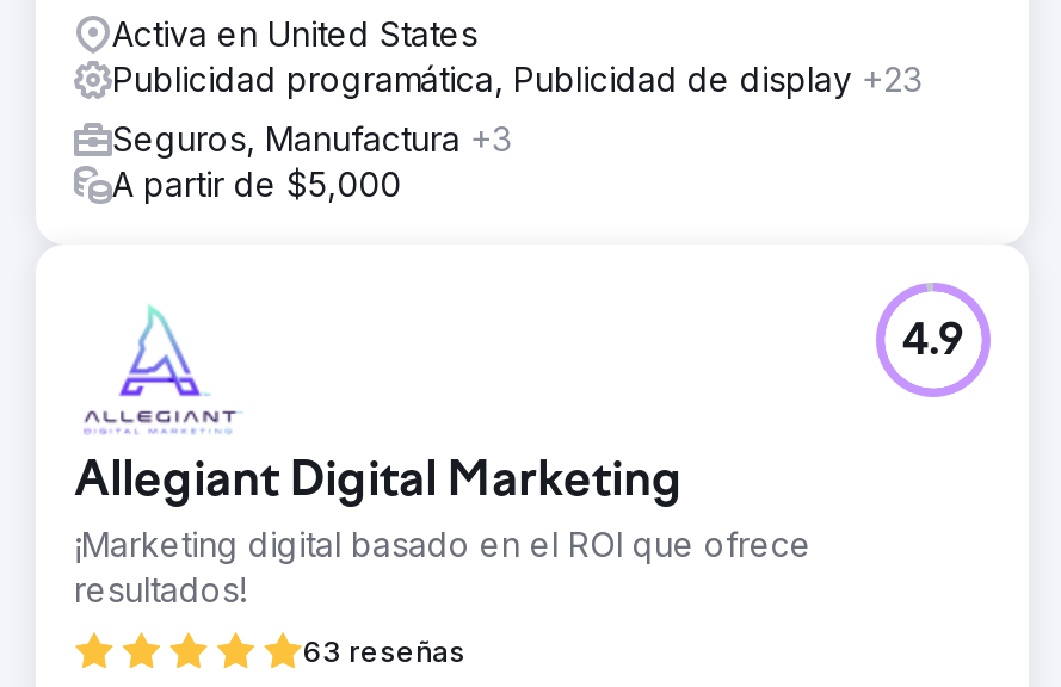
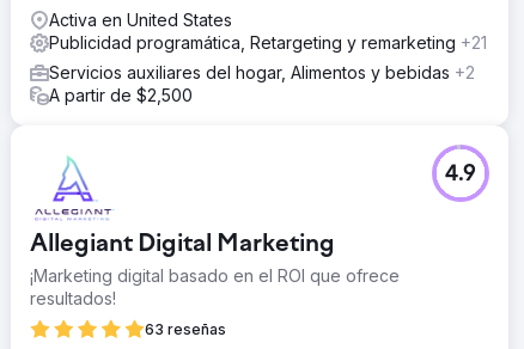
- Publicidad programática, Publicidad de display +23
+ Publicidad programática, Retargeting y remarketing +21

- Seguros, Manufactura +3
- A partir de $5,000
+ Servicios auxiliares del hogar, Alimentos y bebidas +2
+ A partir de $2,500
